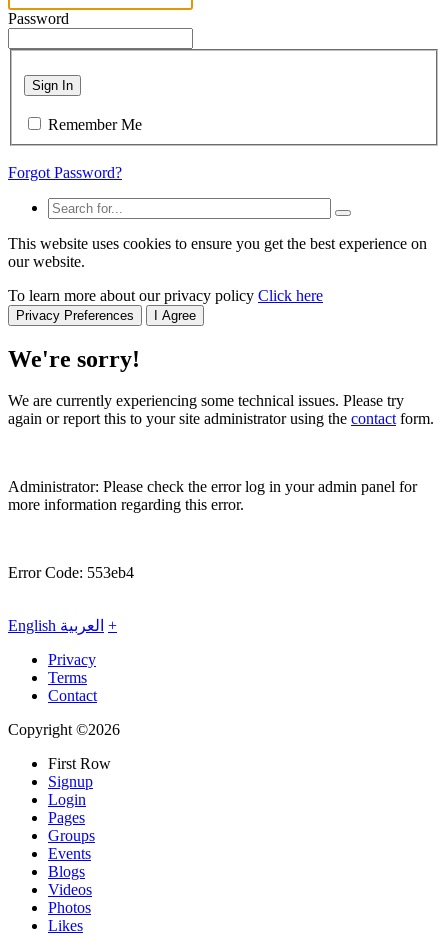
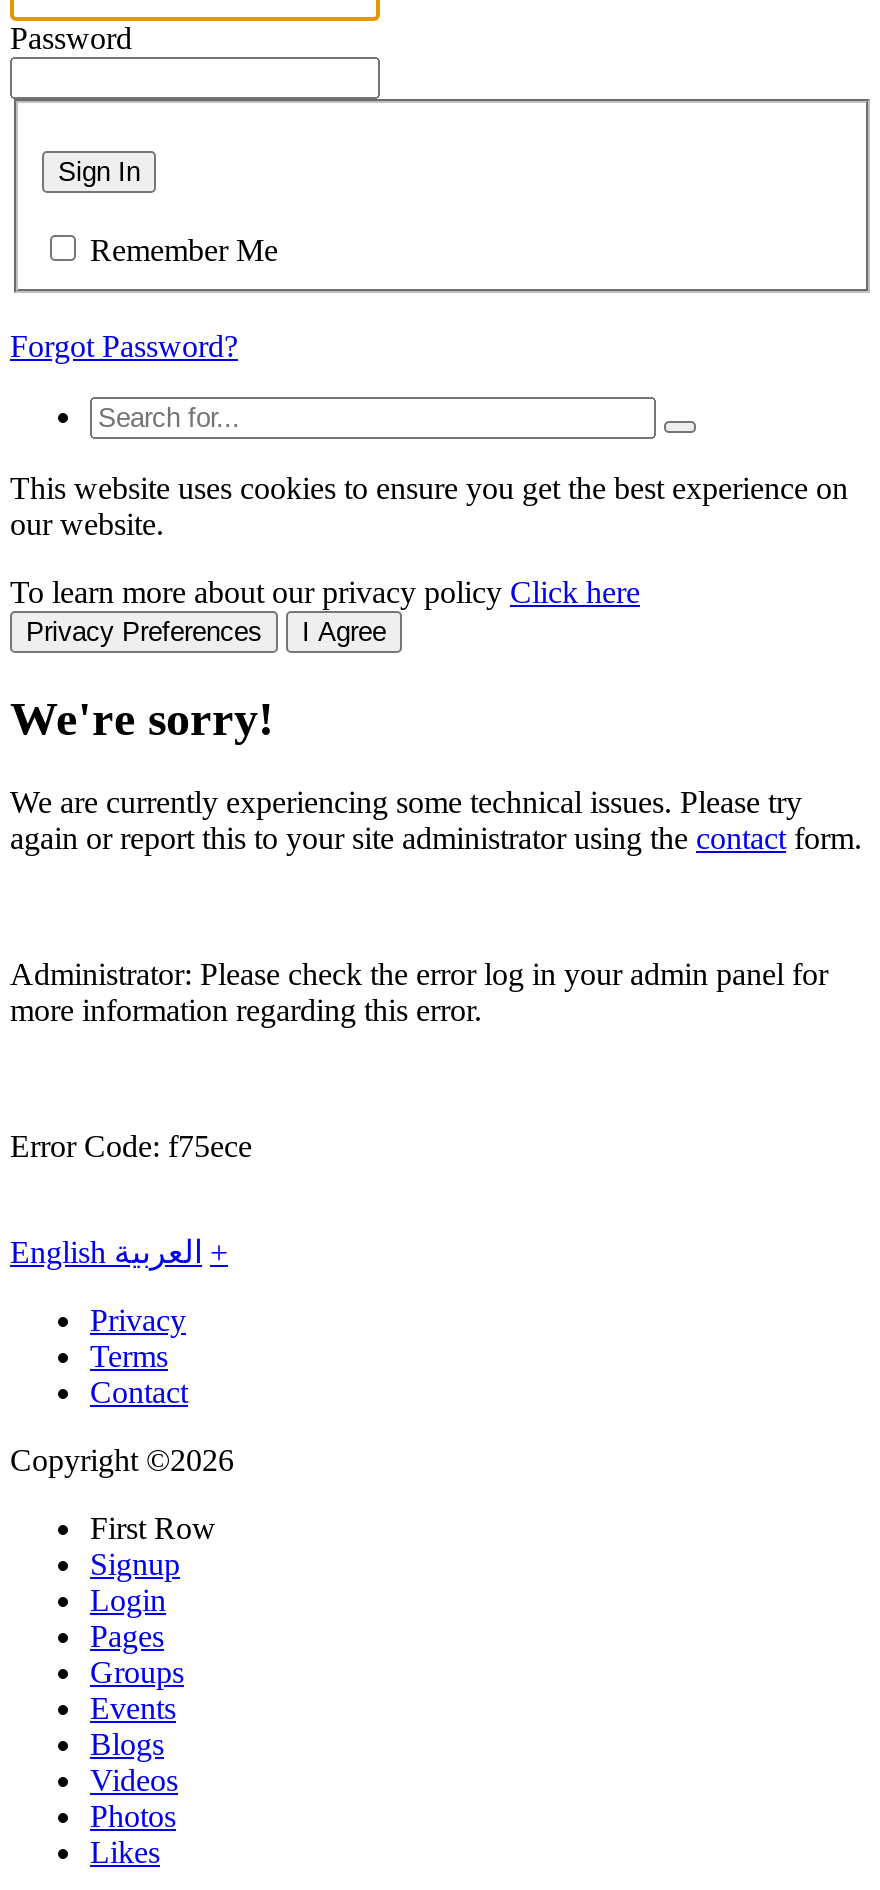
- Error Code: 553eb4
+ Error Code: f75ece
